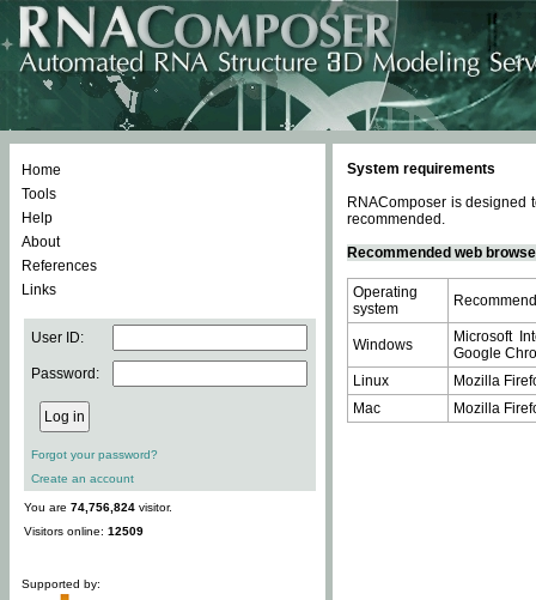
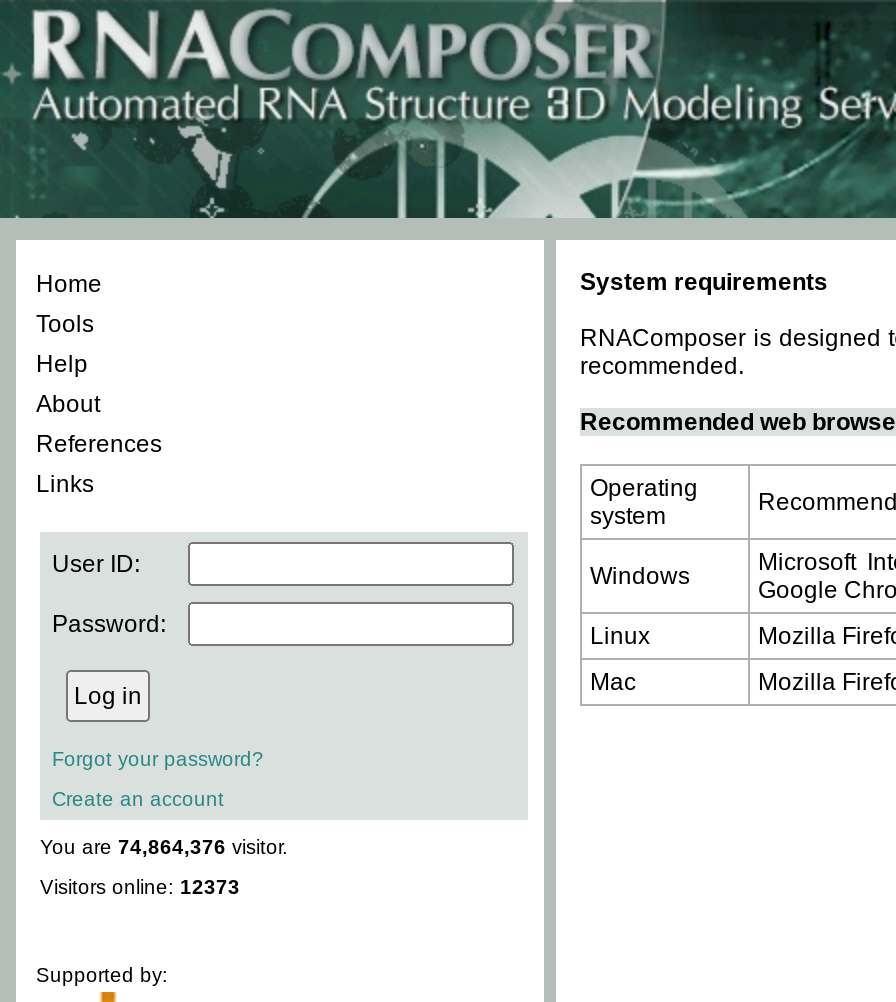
- You are 74,756,824 visitor.
+ You are 74,864,376 visitor.

- Visitors online: 12509
+ Visitors online: 12373
